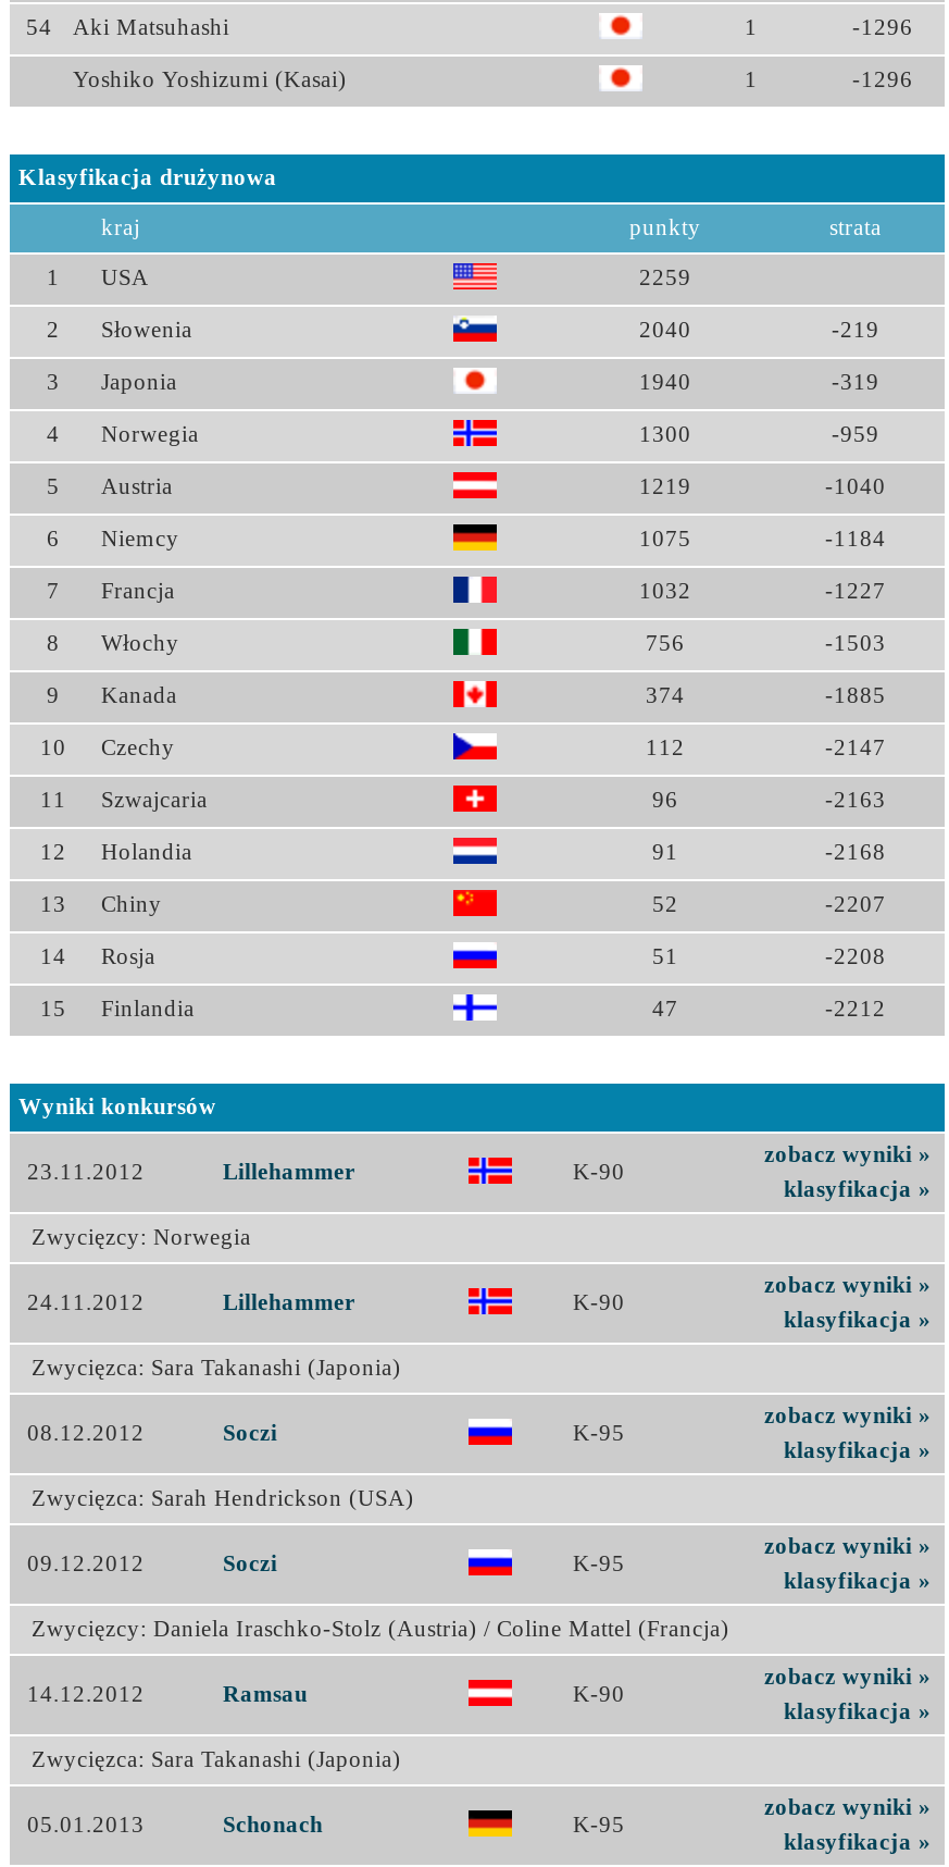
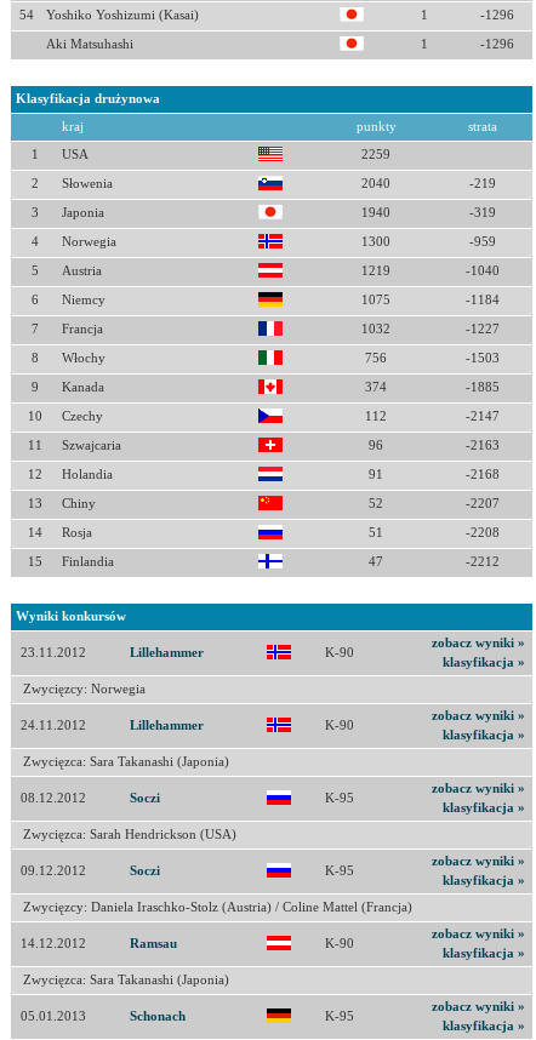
moved down: Aki Matsuhashi

moved up: Yoshiko Yoshizumi (Kasai)
